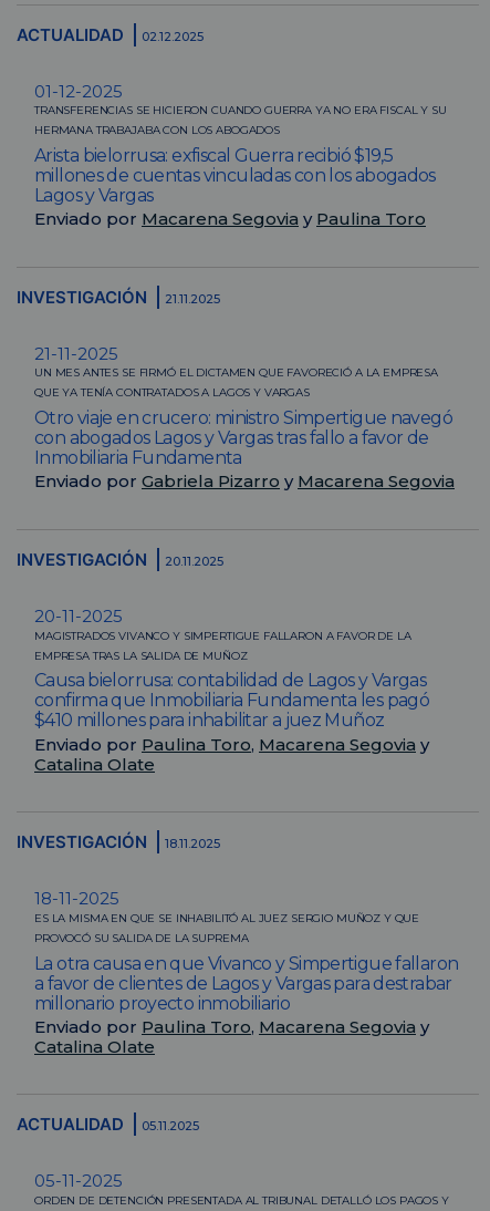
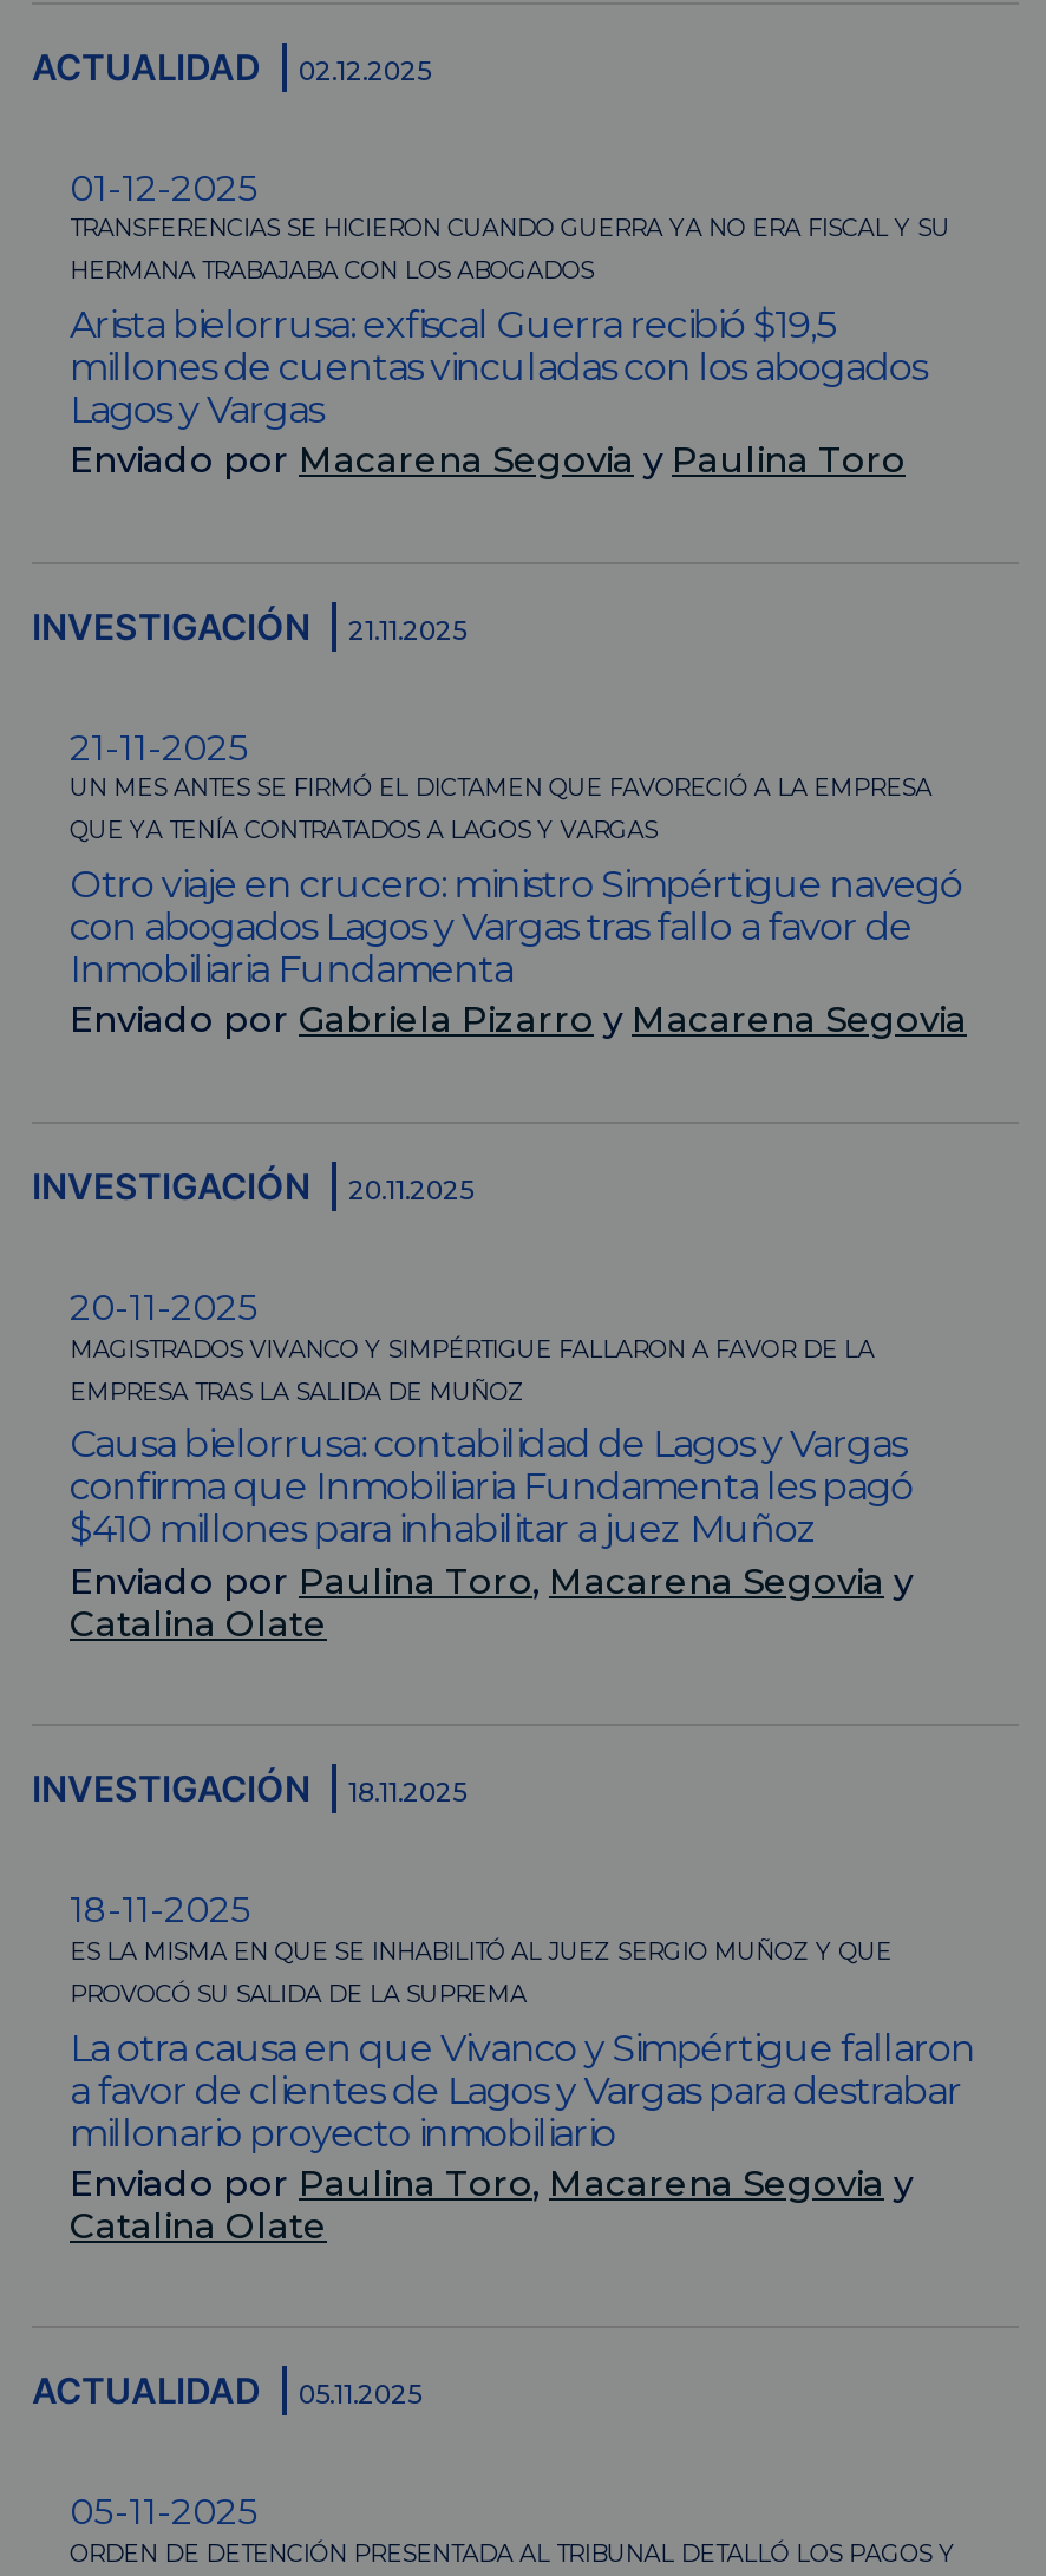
- Otro viaje en crucero: ministro Simpertigue navegó
+ Otro viaje en crucero: ministro Simpértigue navegó

- MAGISTRADOS VIVANCO Y SIMPERTIGUE FALLARON A FAVOR DE LA
+ MAGISTRADOS VIVANCO Y SIMPÉRTIGUE FALLARON A FAVOR DE LA

- La otra causa en que Vivanco y Simpertigue fallaron
+ La otra causa en que Vivanco y Simpértigue fallaron
